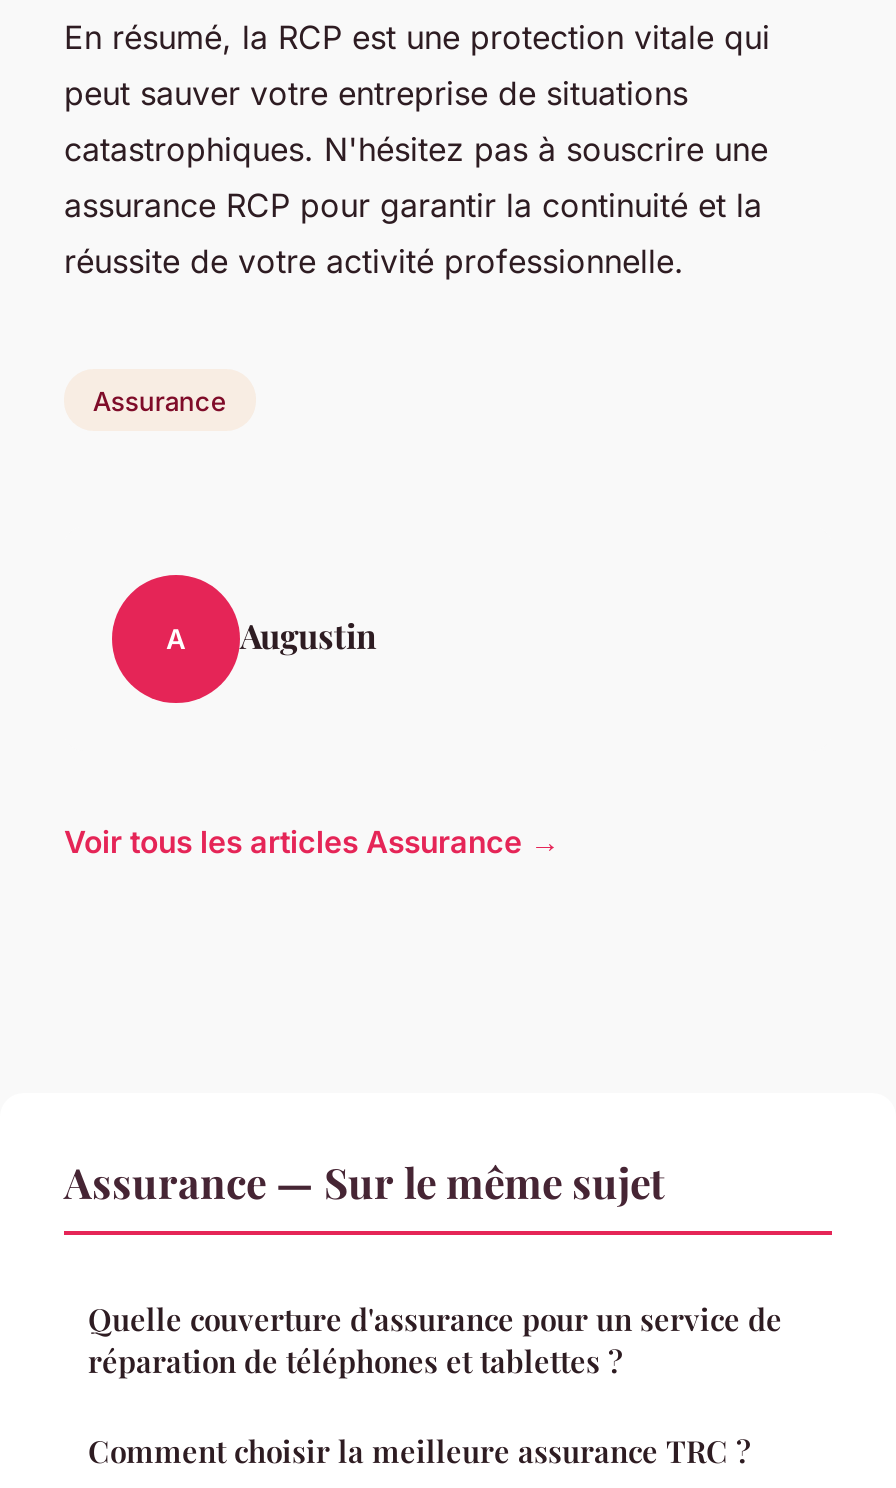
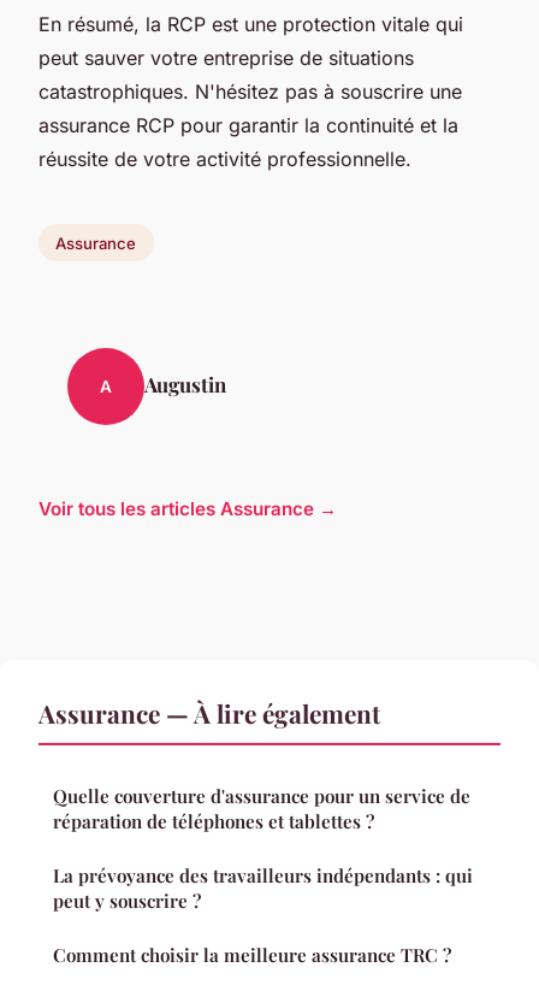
- Assurance — Sur le même sujet
+ Assurance — À lire également

+ La prévoyance des travailleurs indépendants : qui
+ peut y souscrire ?
